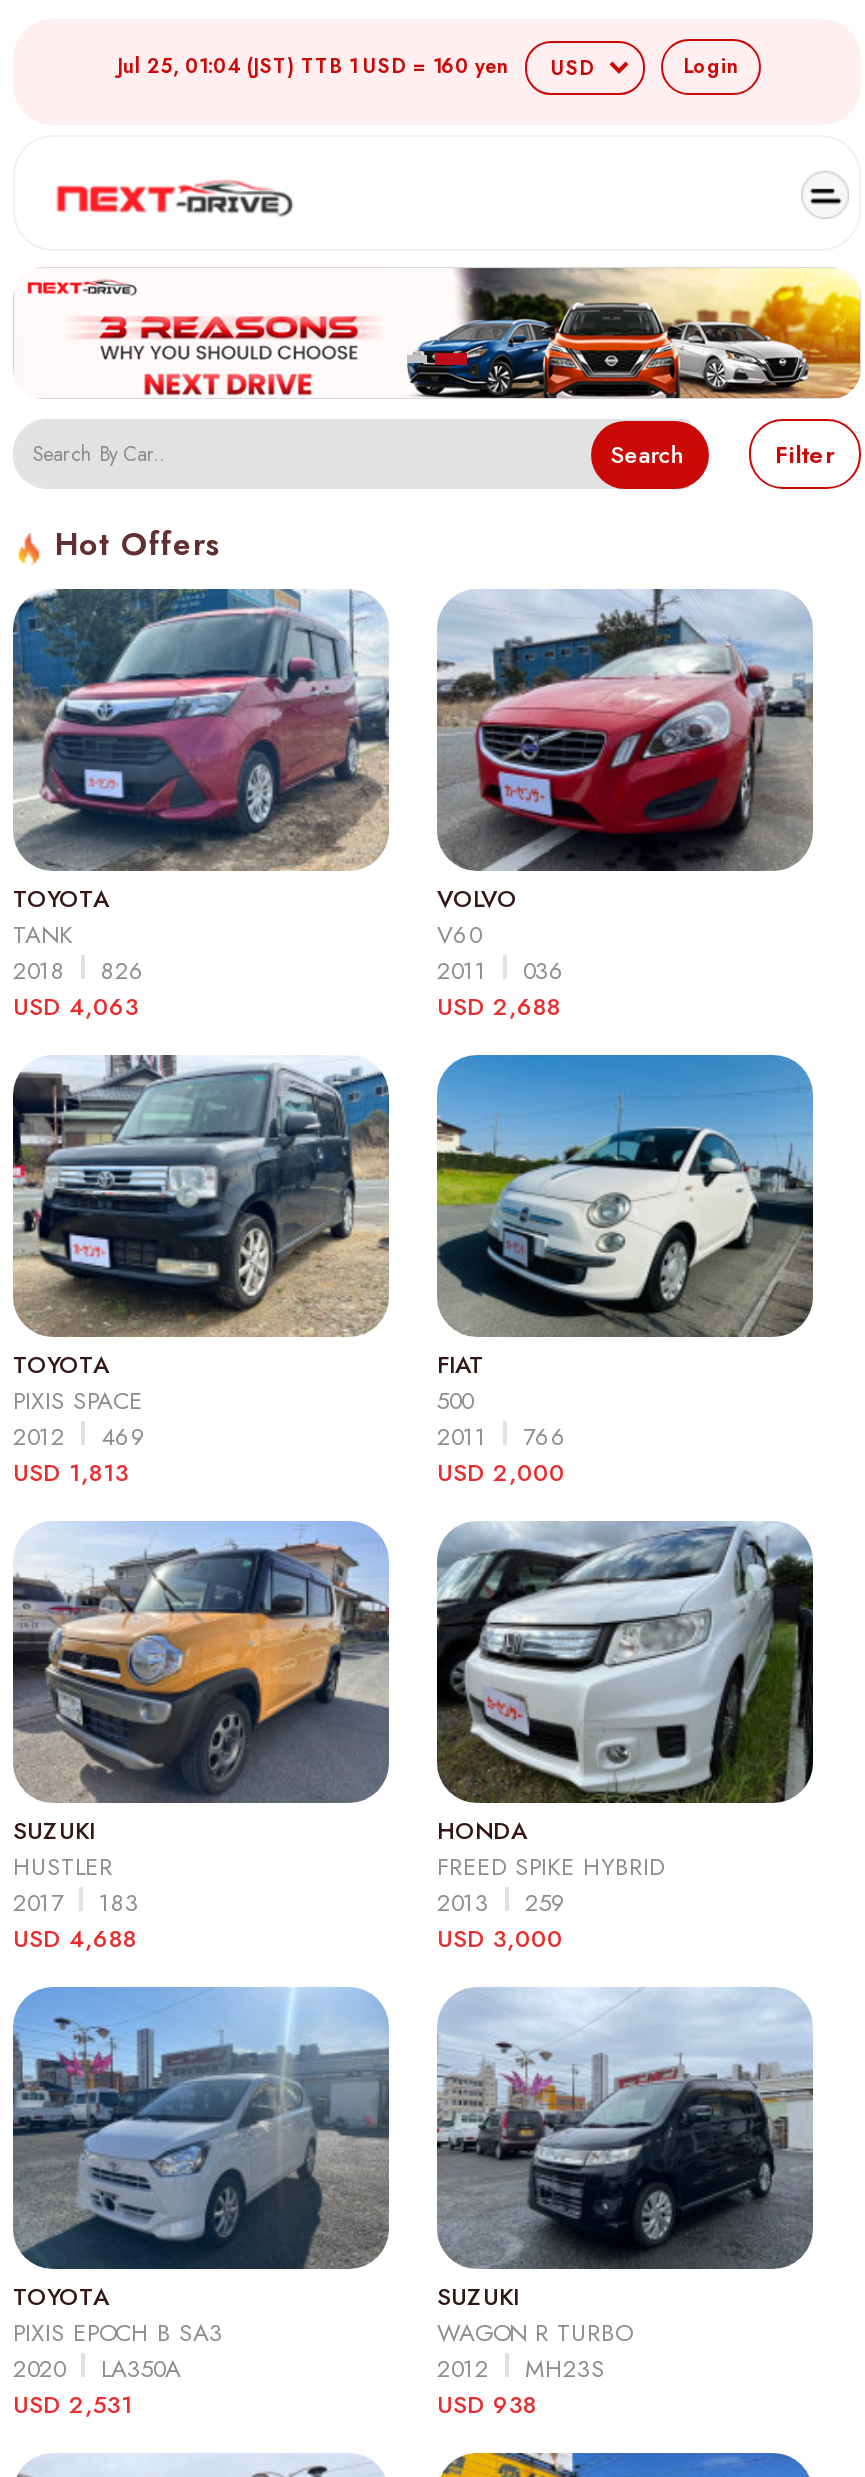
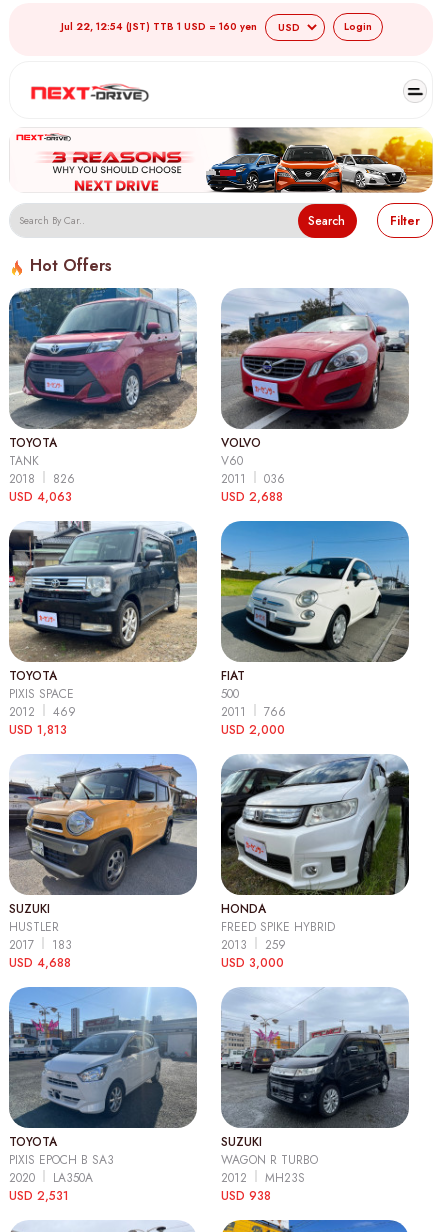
- Jul 25, 01:04 (JST) TTB 1 USD = 160 yen
+ Jul 22, 12:54 (JST) TTB 1 USD = 160 yen
